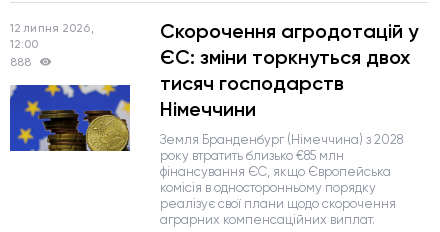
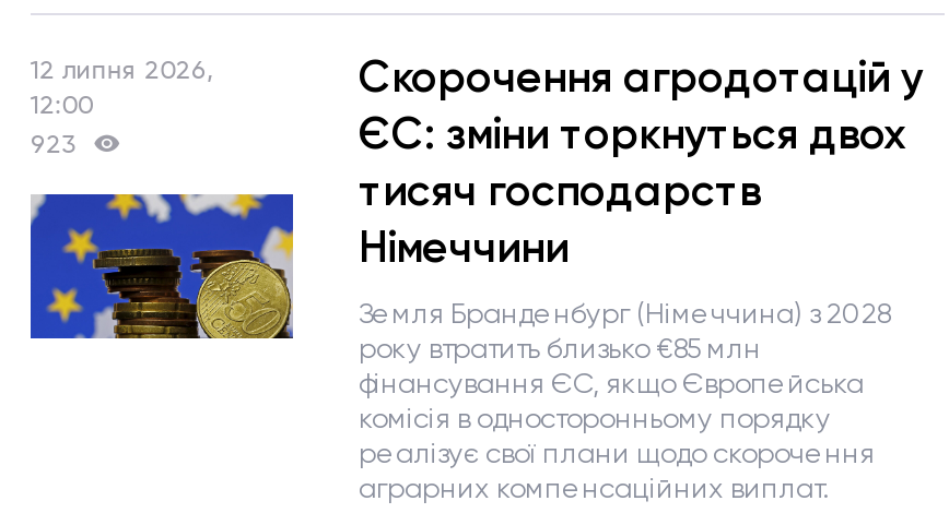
- 888
+ 923
